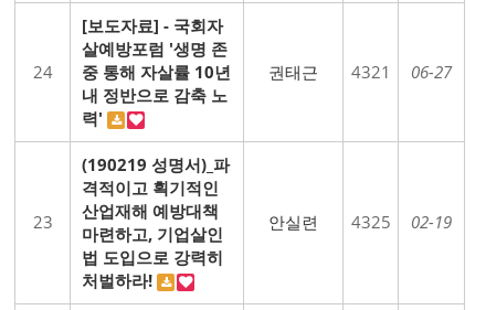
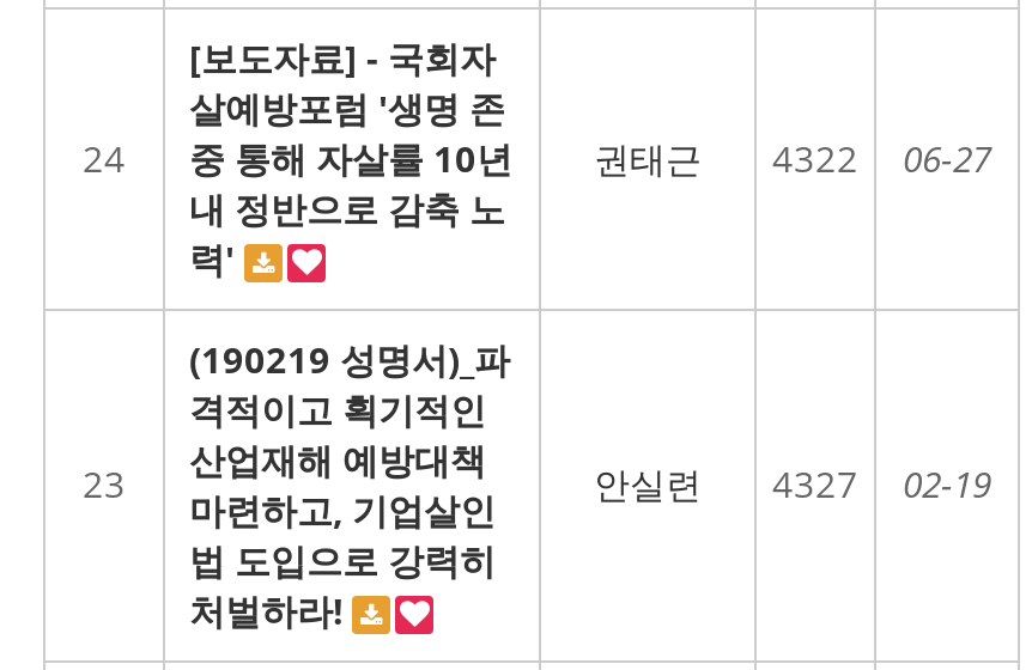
- 24 중 통해 자살률 10년 권태근 4321 06-27
+ 24 중 통해 자살률 10년 권태근 4322 06-27

- 안실련 4325 02-19
+ 안실련 4327 02-19
